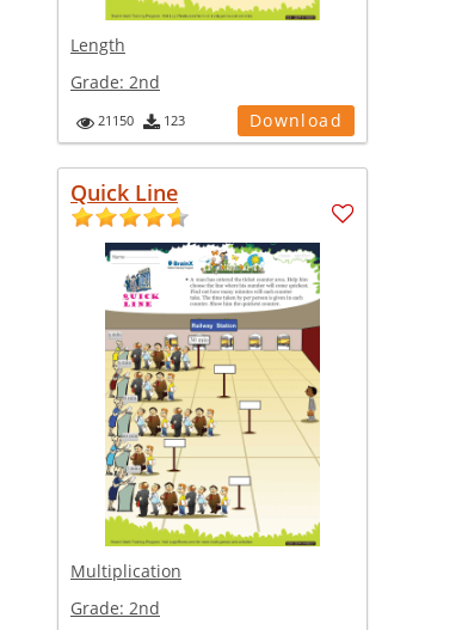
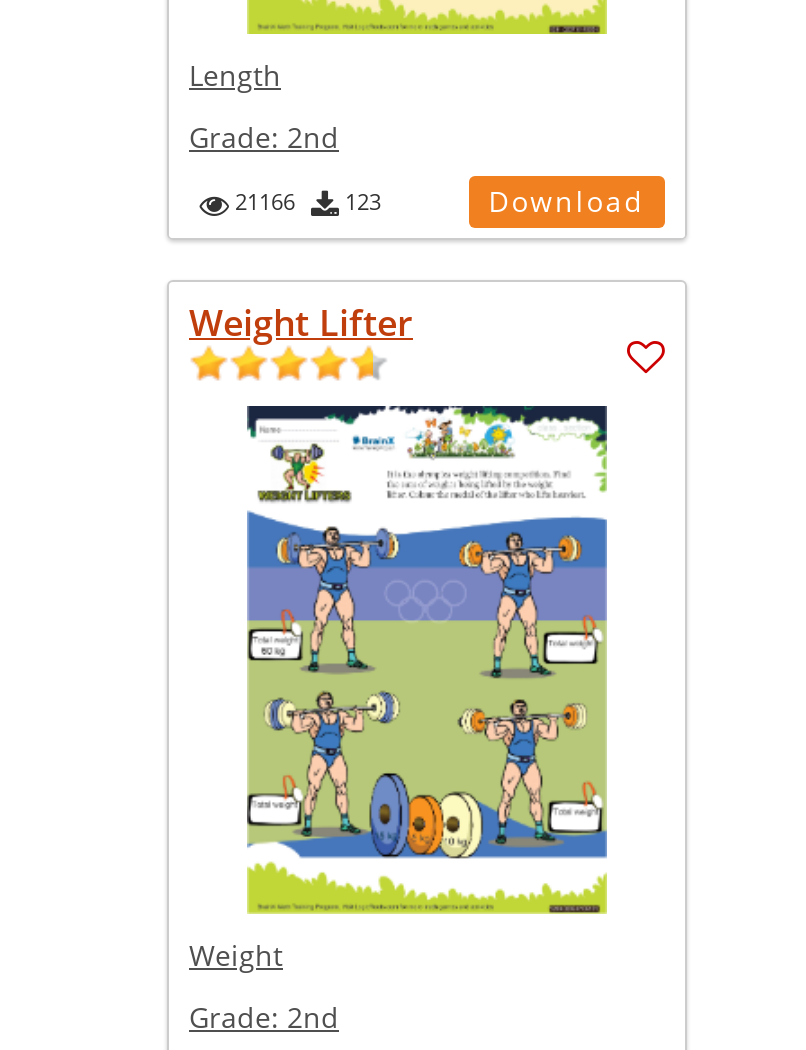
- 21150 123
+ 21166 123

- Quick Line
+ Weight Lifter

- [image]
- Multiplication
+ [image]
+ Weight
